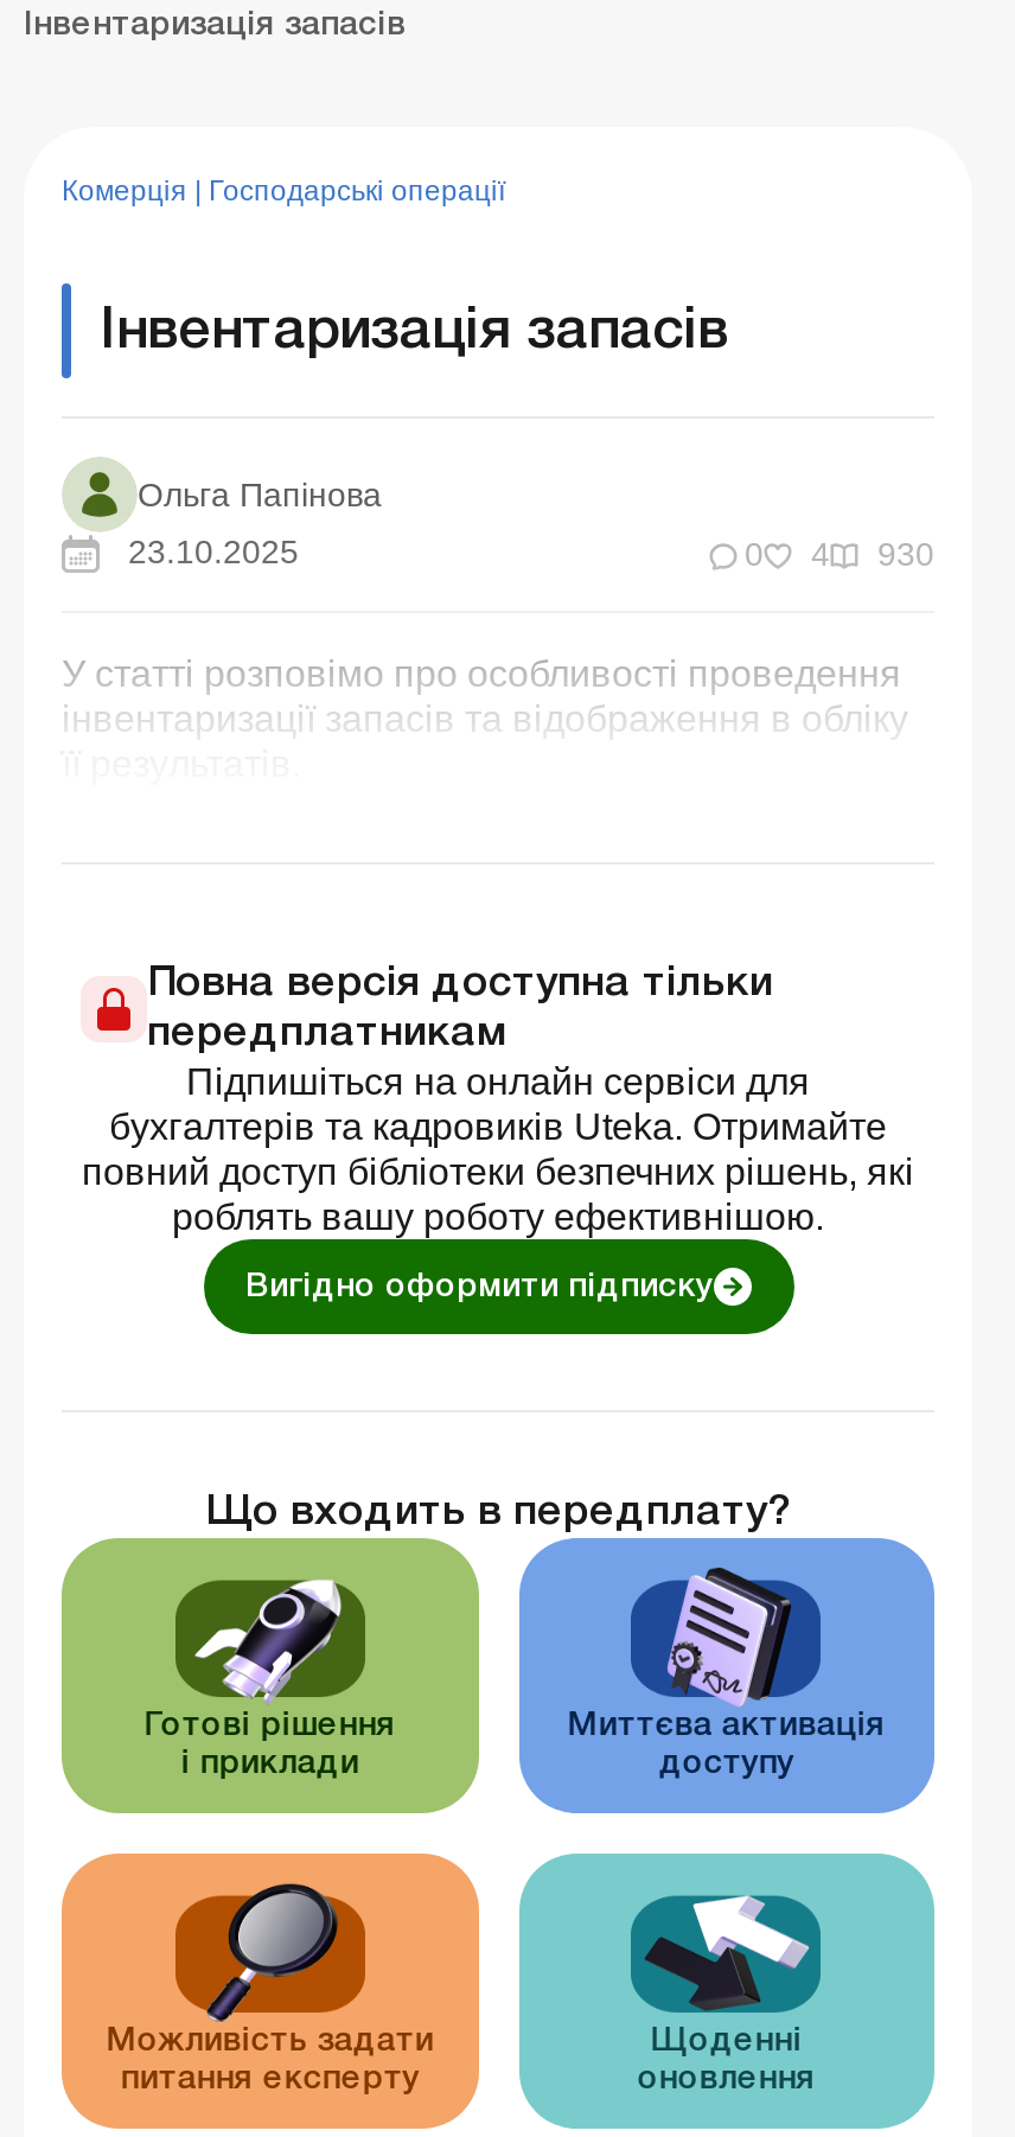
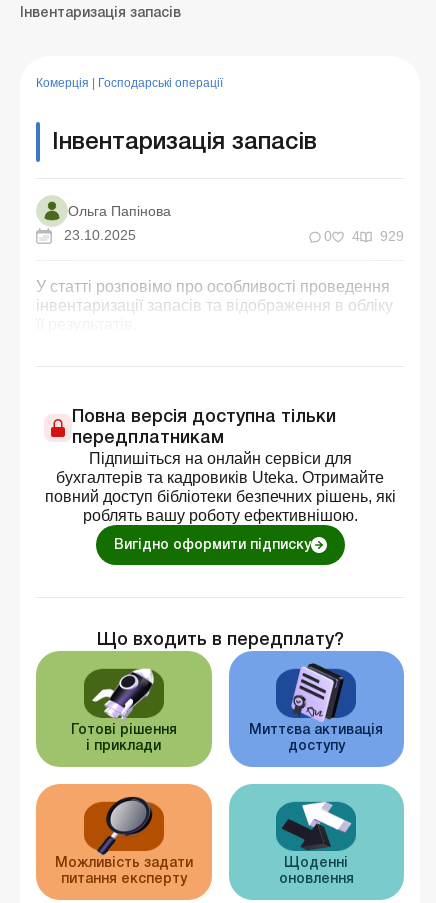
- 930
+ 929
